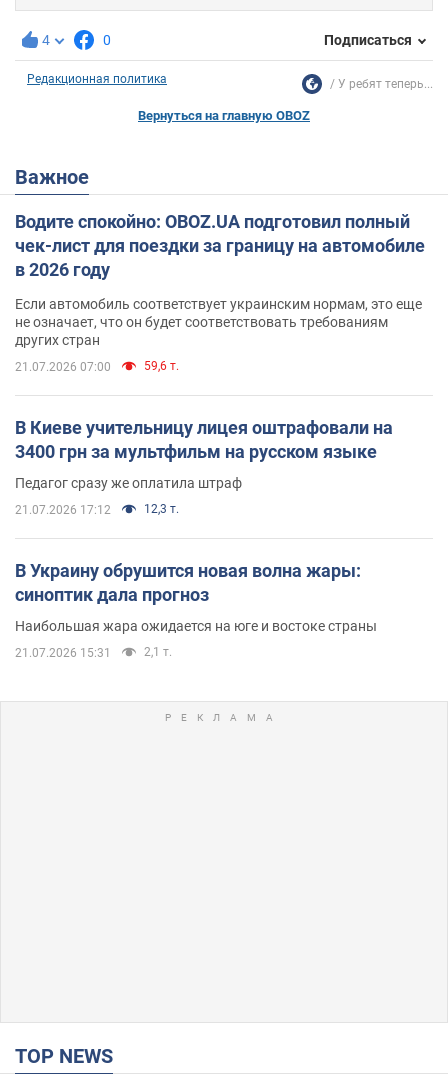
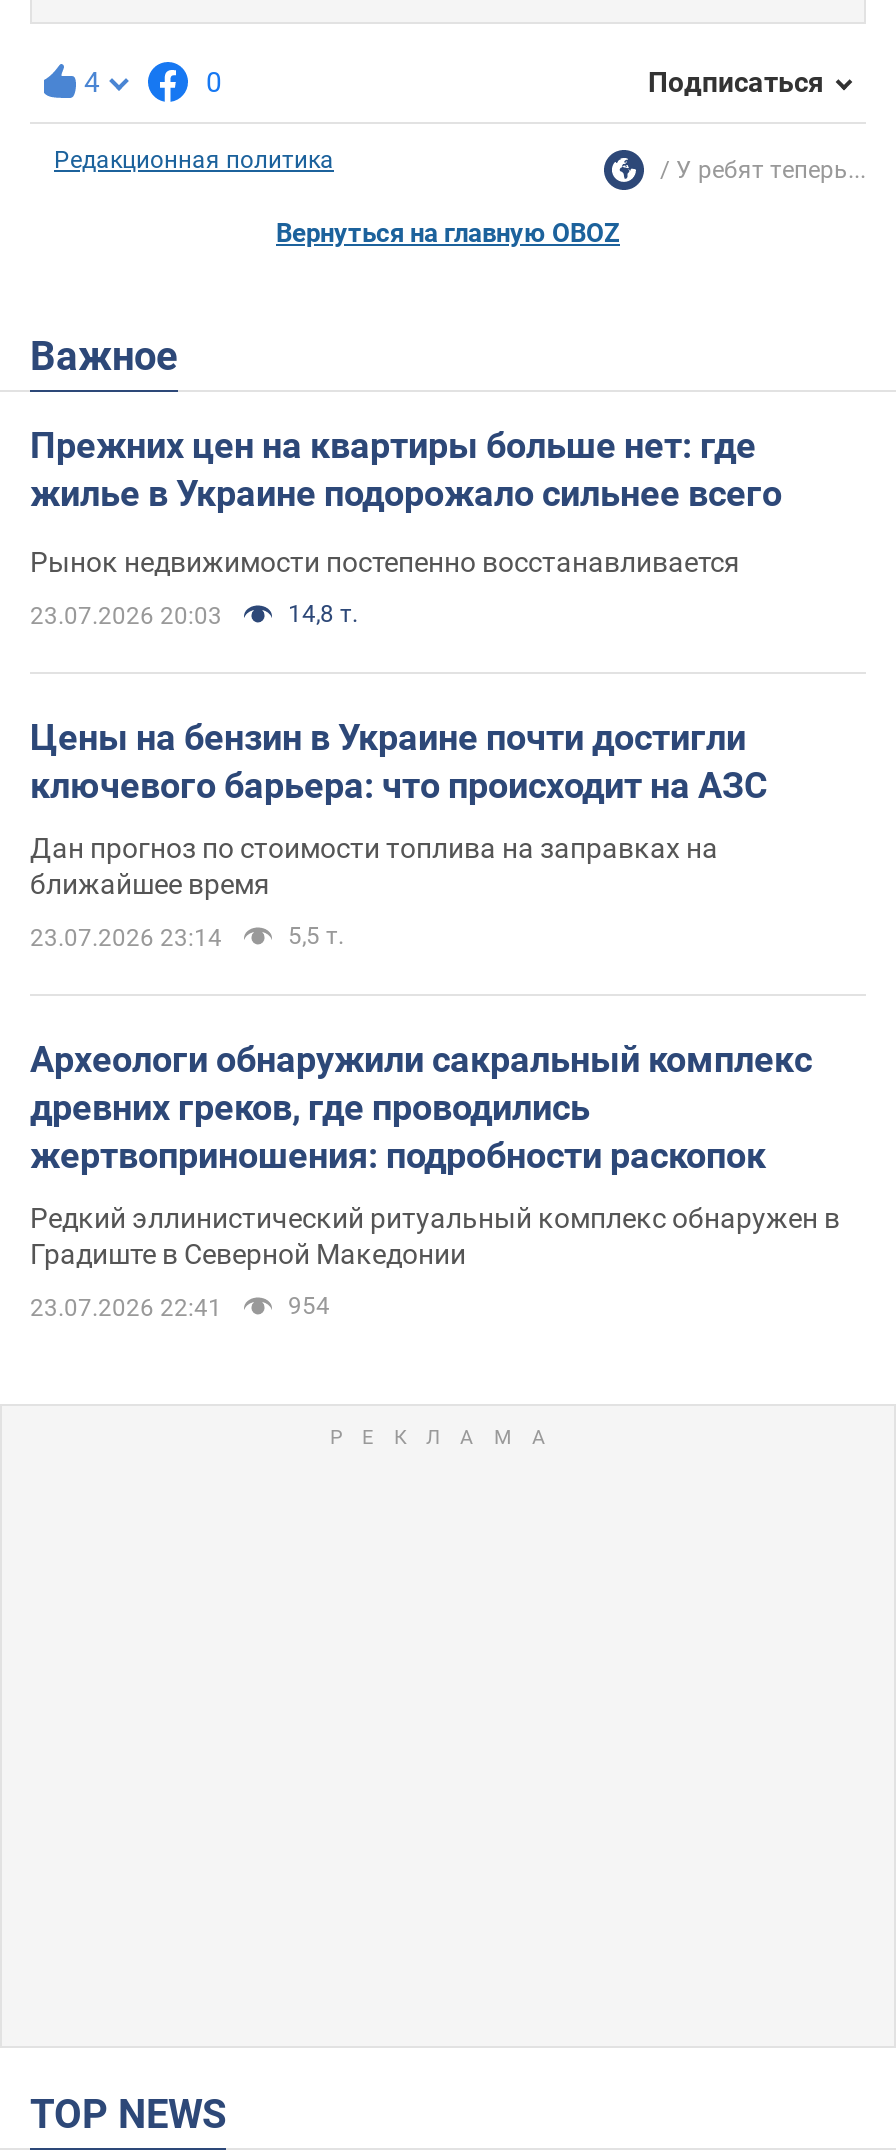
- Водите спокойно: OBOZ.UA подготовил полный
- чек-лист для поездки за границу на автомобиле
- в 2026 году
+ Прежних цен на квартиры больше нет: где
+ жилье в Украине подорожало сильнее всего

- Если автомобиль соответствует украинским нормам, это еще
- не означает, что он будет соответствовать требованиям
- других стран
+ Рынок недвижимости постепенно восстанавливается

- 21.07.2026 07:00
- 59,6 т.
+ 23.07.2026 20:03
+ 14,8 т.

- В Киеве учительницу лицея оштрафовали на
- 3400 грн за мультфильм на русском языке
+ Цены на бензин в Украине почти достигли
+ ключевого барьера: что происходит на АЗС

- Педагог сразу же оплатила штраф
+ Дан прогноз по стоимости топлива на заправках на
+ ближайшее время

- 21.07.2026 17:12
- 12,3 т.
+ 23.07.2026 23:14
+ 5,5 т.

- В Украину обрушится новая волна жары:
- синоптик дала прогноз
+ Археологи обнаружили сакральный комплекс
+ древних греков, где проводились
+ жертвоприношения: подробности раскопок

- Наибольшая жара ожидается на юге и востоке страны
+ Редкий эллинистический ритуальный комплекс обнаружен в
+ Градиште в Северной Македонии

- 21.07.2026 15:31
- 2,1 т.
+ 23.07.2026 22:41
+ 954
